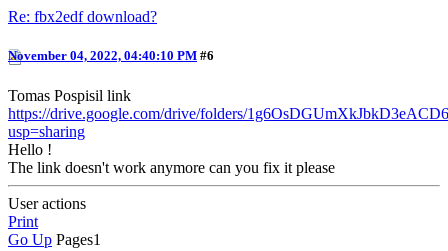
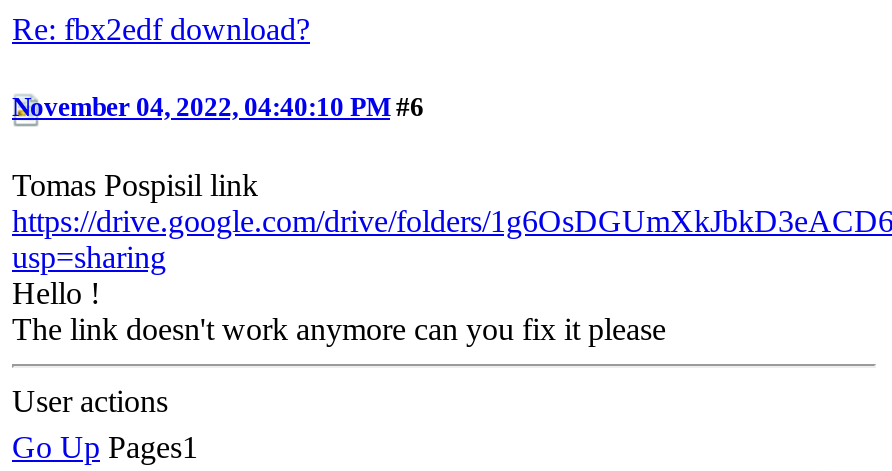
- Print
